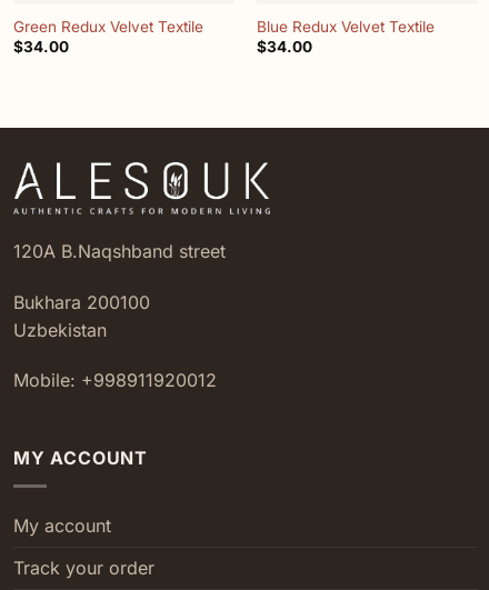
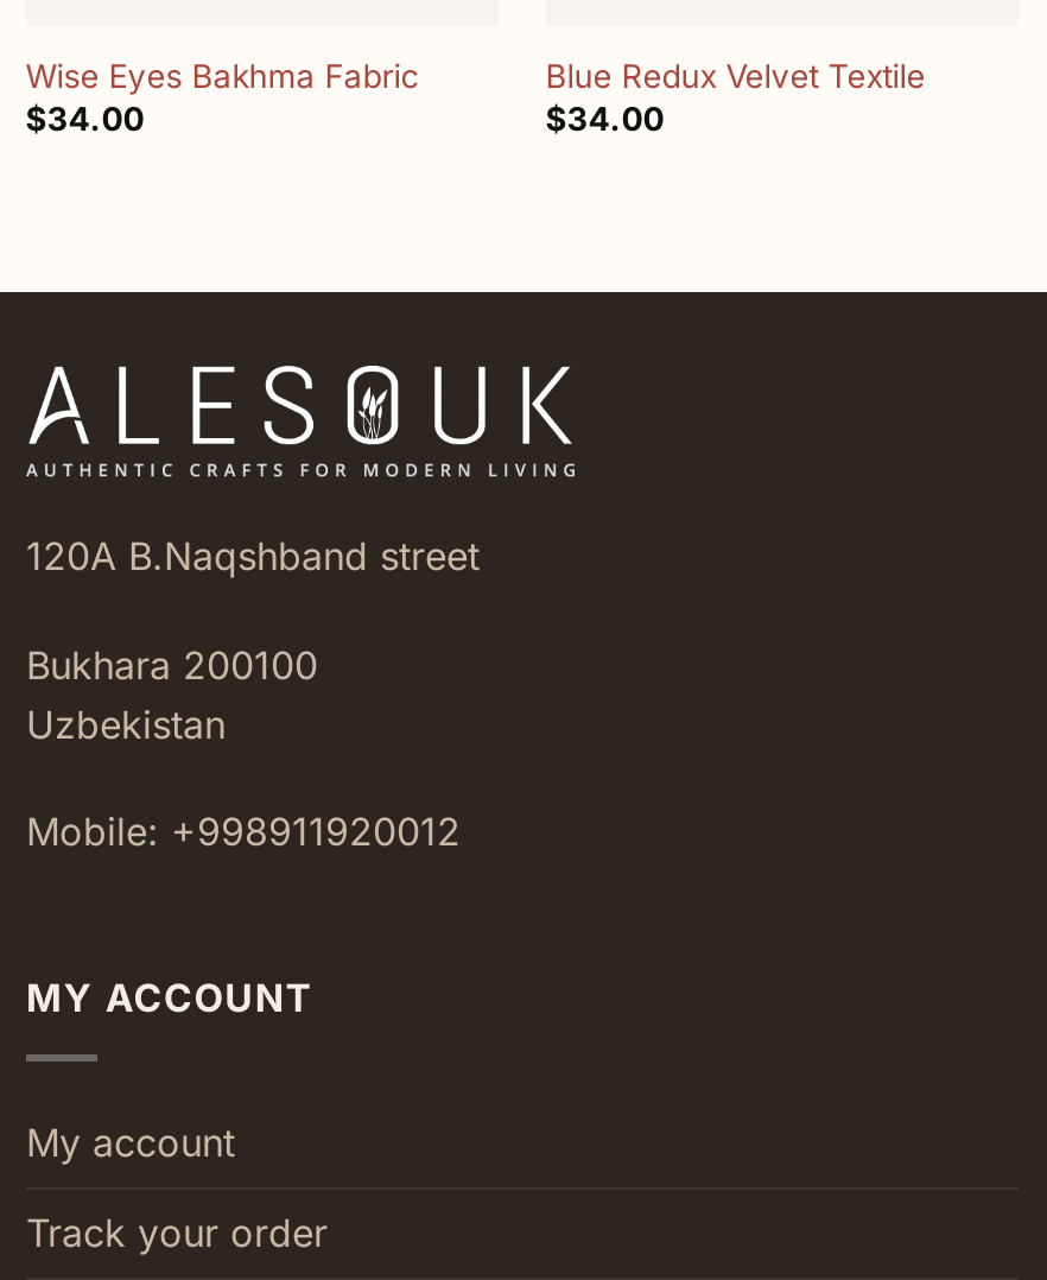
- Green Redux Velvet Textile
+ Wise Eyes Bakhma Fabric
